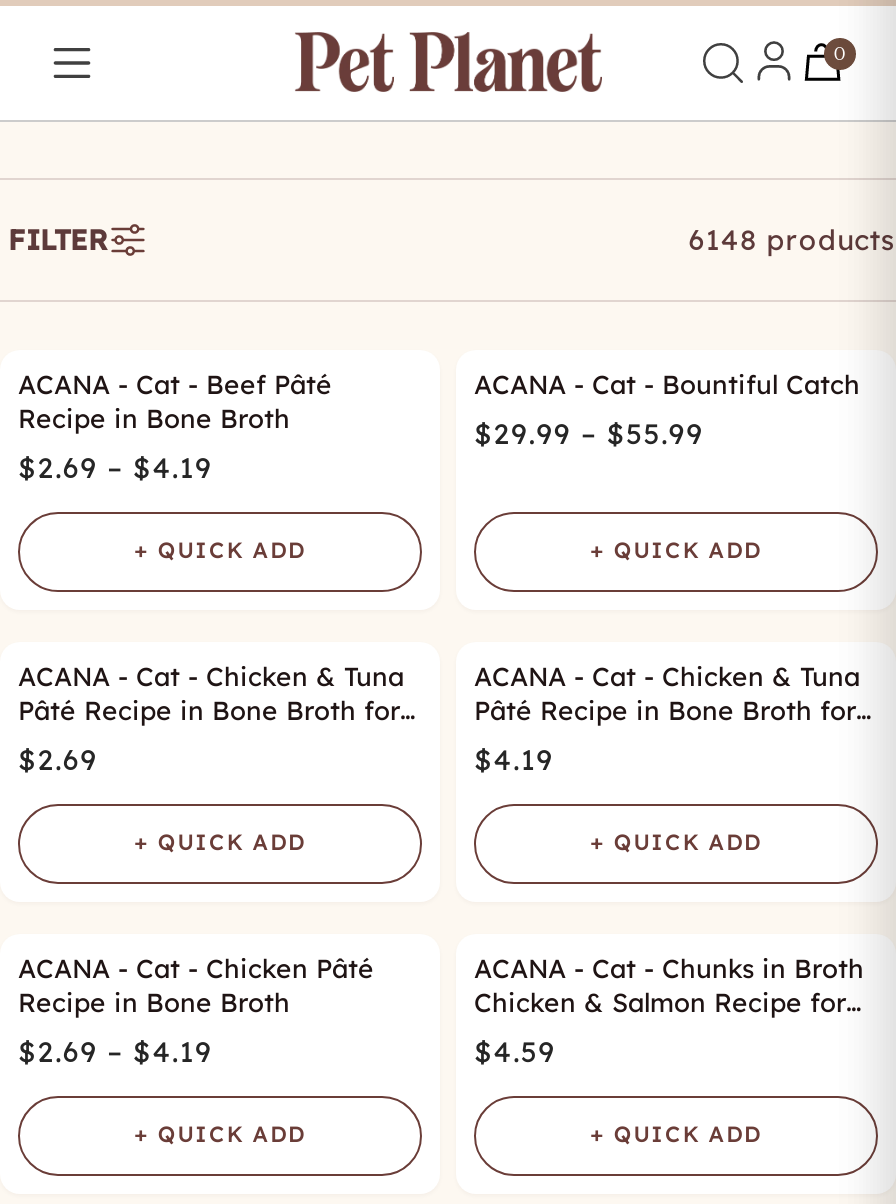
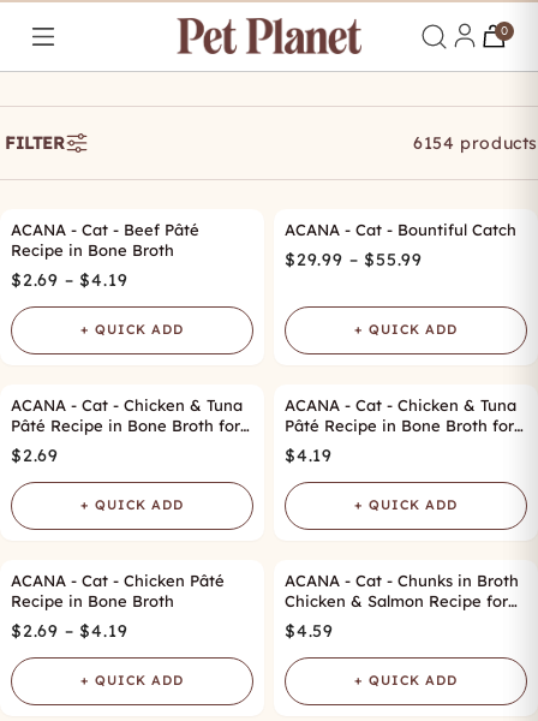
- 6148 products
+ 6154 products
